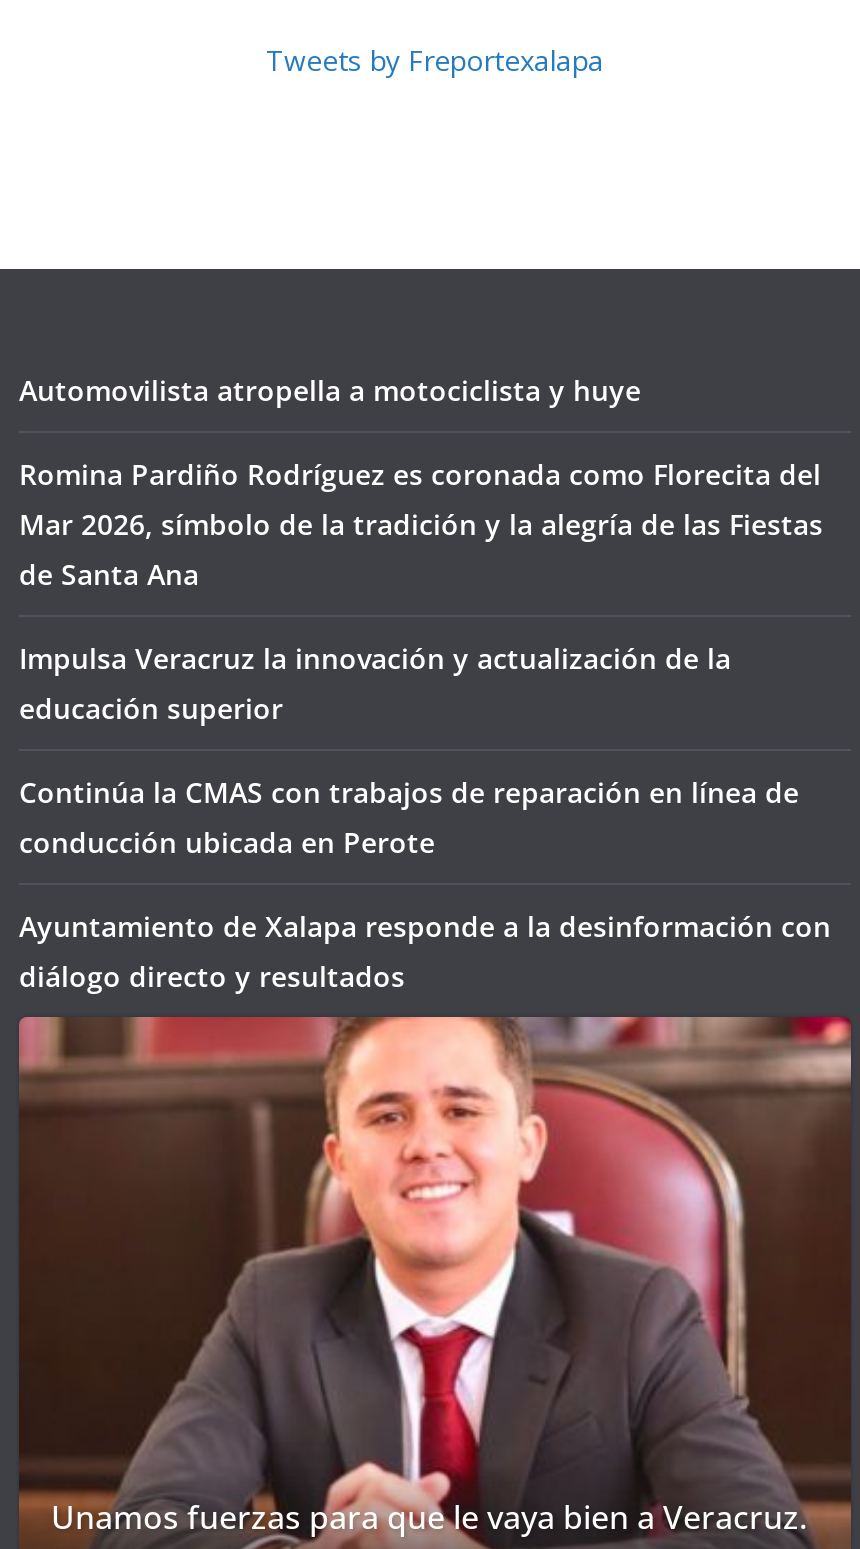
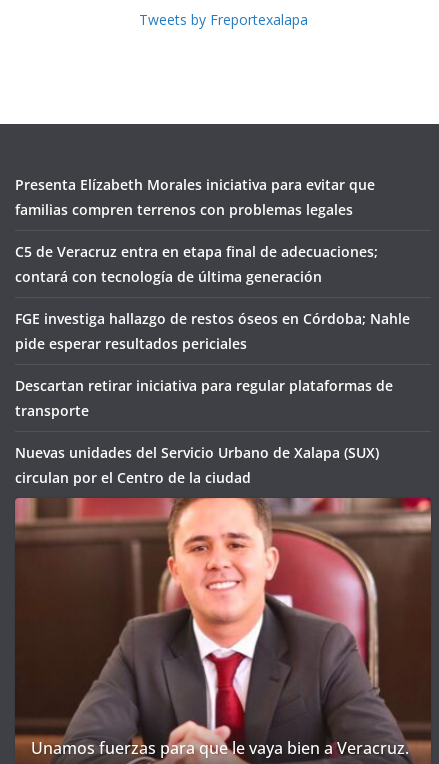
- Automovilista atropella a motociclista y huye
+ Presenta Elízabeth Morales iniciativa para evitar que
+ familias compren terrenos con problemas legales

- Romina Pardiño Rodríguez es coronada como Florecita del
- Mar 2026, símbolo de la tradición y la alegría de las Fiestas
- de Santa Ana
+ C5 de Veracruz entra en etapa final de adecuaciones;
+ contará con tecnología de última generación

- Impulsa Veracruz la innovación y actualización de la
- educación superior
+ FGE investiga hallazgo de restos óseos en Córdoba; Nahle
+ pide esperar resultados periciales

- Continúa la CMAS con trabajos de reparación en línea de
- conducción ubicada en Perote
+ Descartan retirar iniciativa para regular plataformas de
+ transporte

- Ayuntamiento de Xalapa responde a la desinformación con
- diálogo directo y resultados
+ Nuevas unidades del Servicio Urbano de Xalapa (SUX)
+ circulan por el Centro de la ciudad
